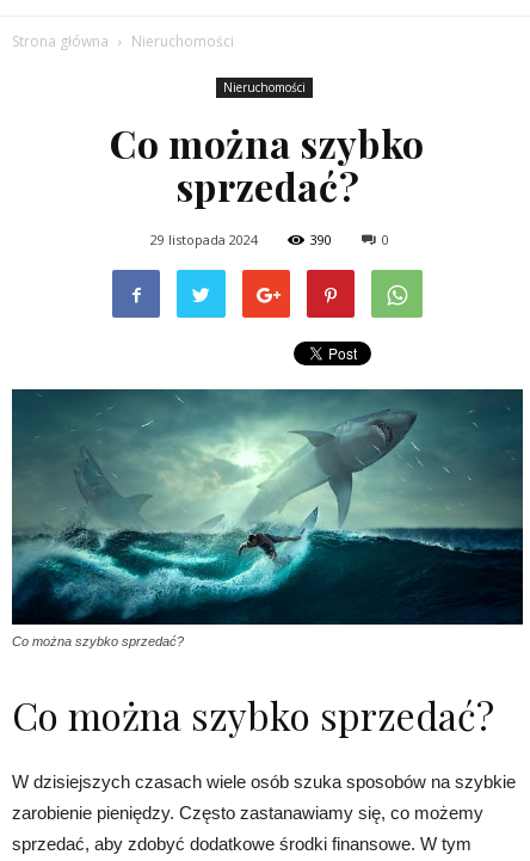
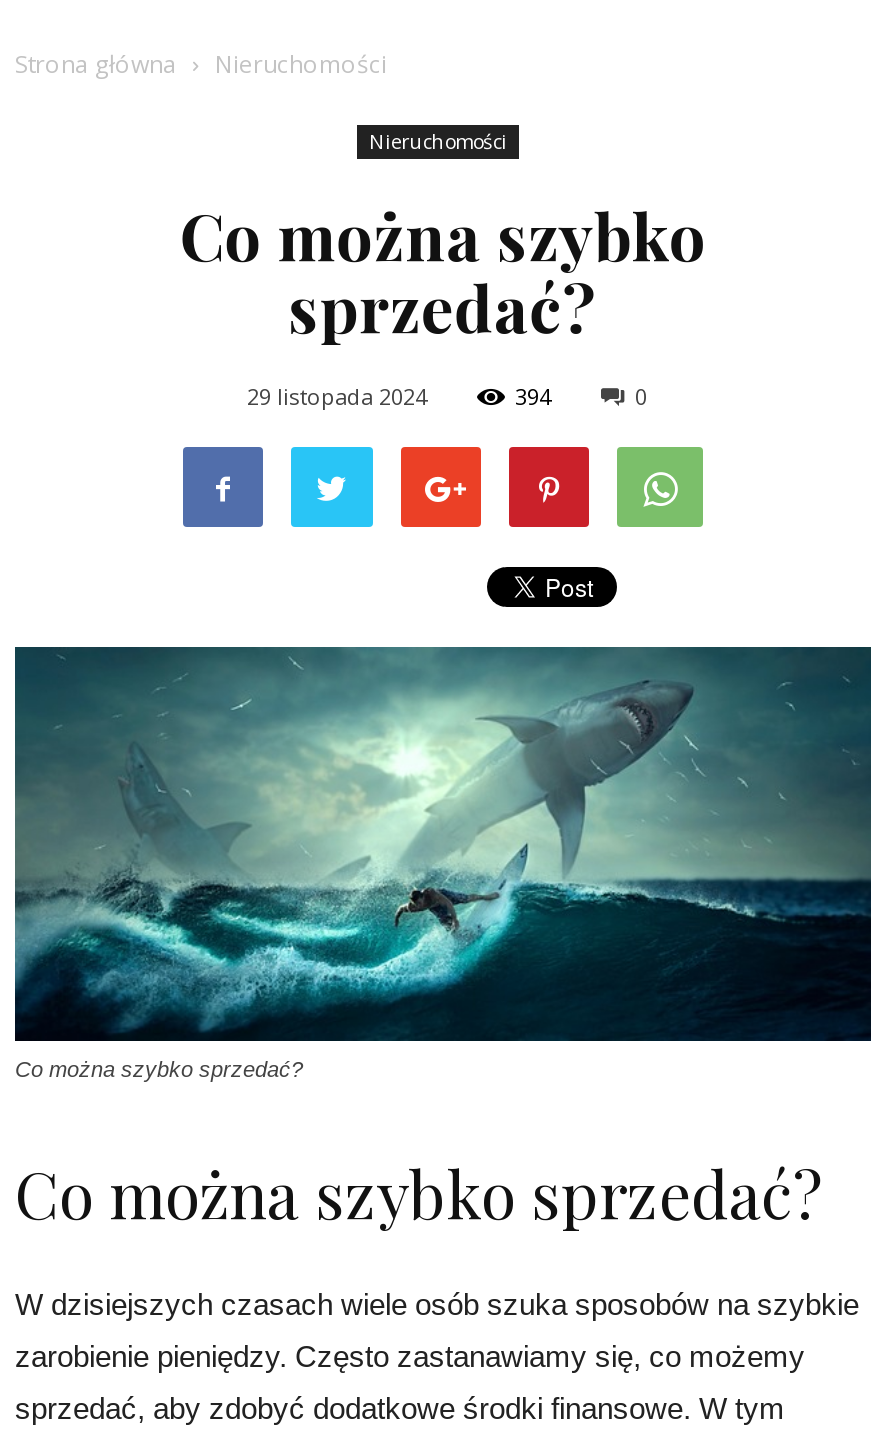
- 390
+ 394
